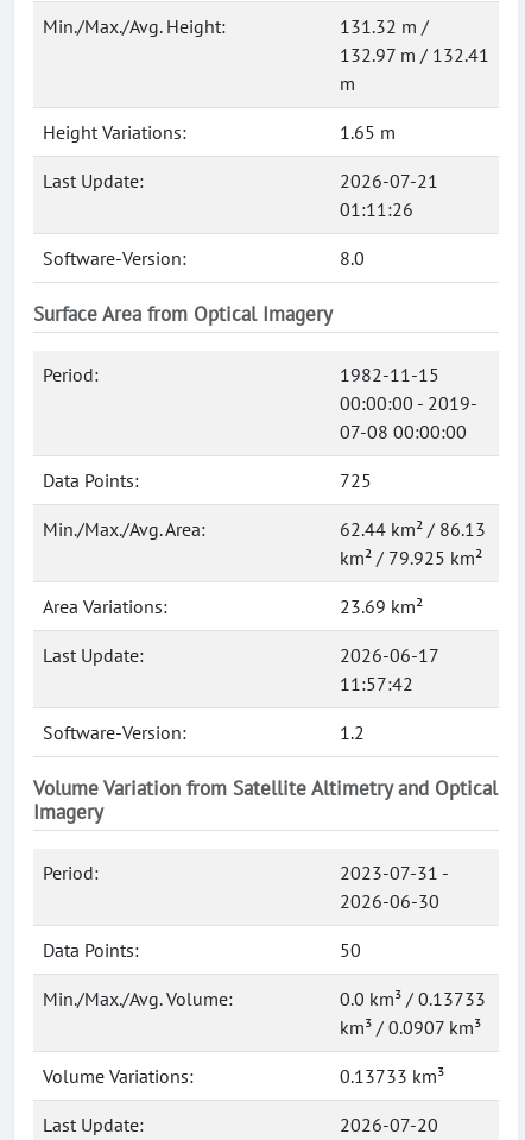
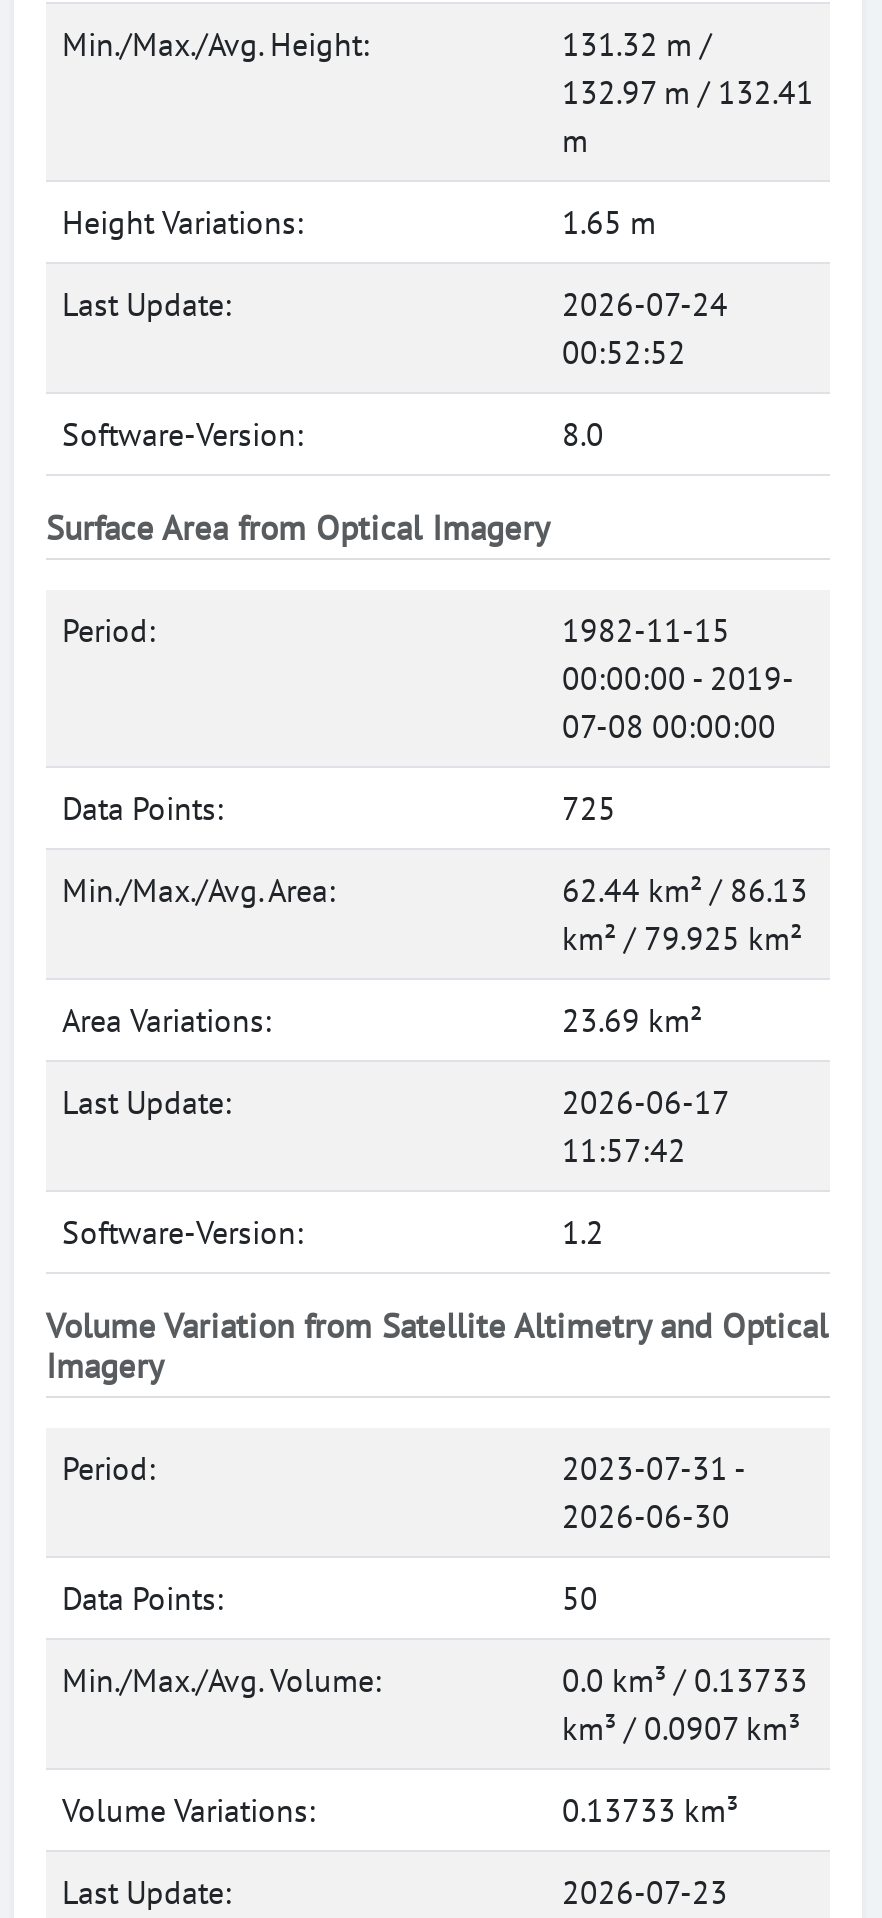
- 2026-07-21
+ 2026-07-24

- 01:11:26
+ 00:52:52

- 2026-07-20
+ 2026-07-23
